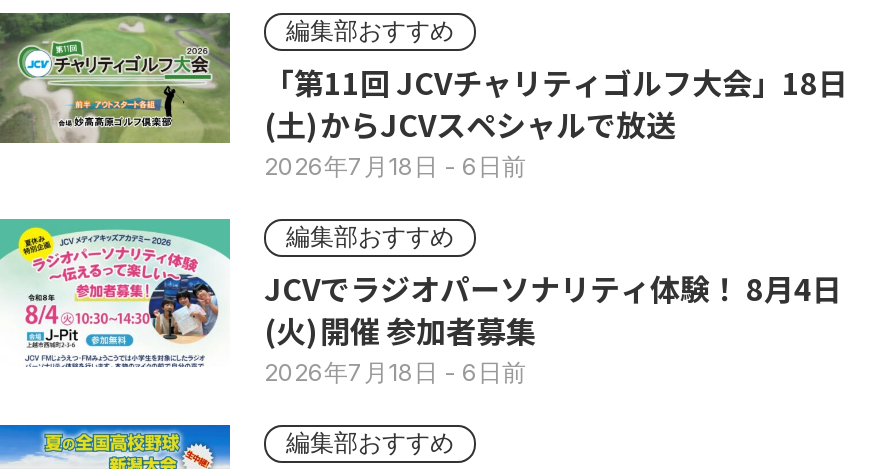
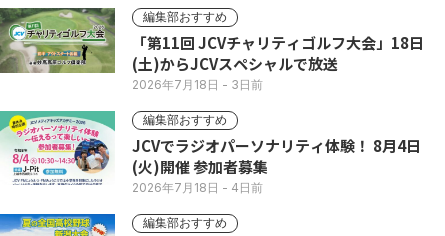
- 2026年7月18日- 6日前
+ 2026年7月18日- 3日前

- 2026年7月18日- 6日前
+ 2026年7月18日- 4日前
